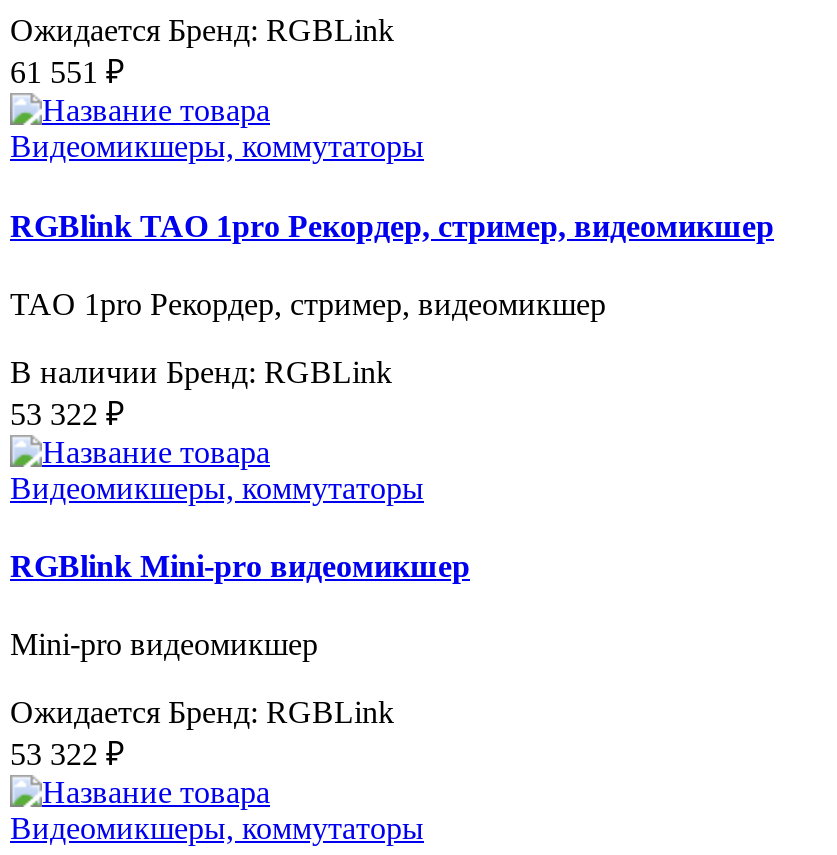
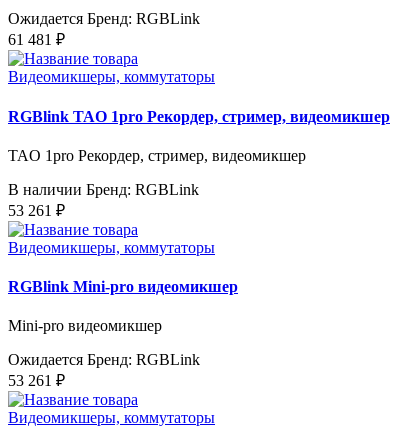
- 61 551 ₽
+ 61 481 ₽

- 53 322 ₽
+ 53 261 ₽

- 53 322 ₽
+ 53 261 ₽
